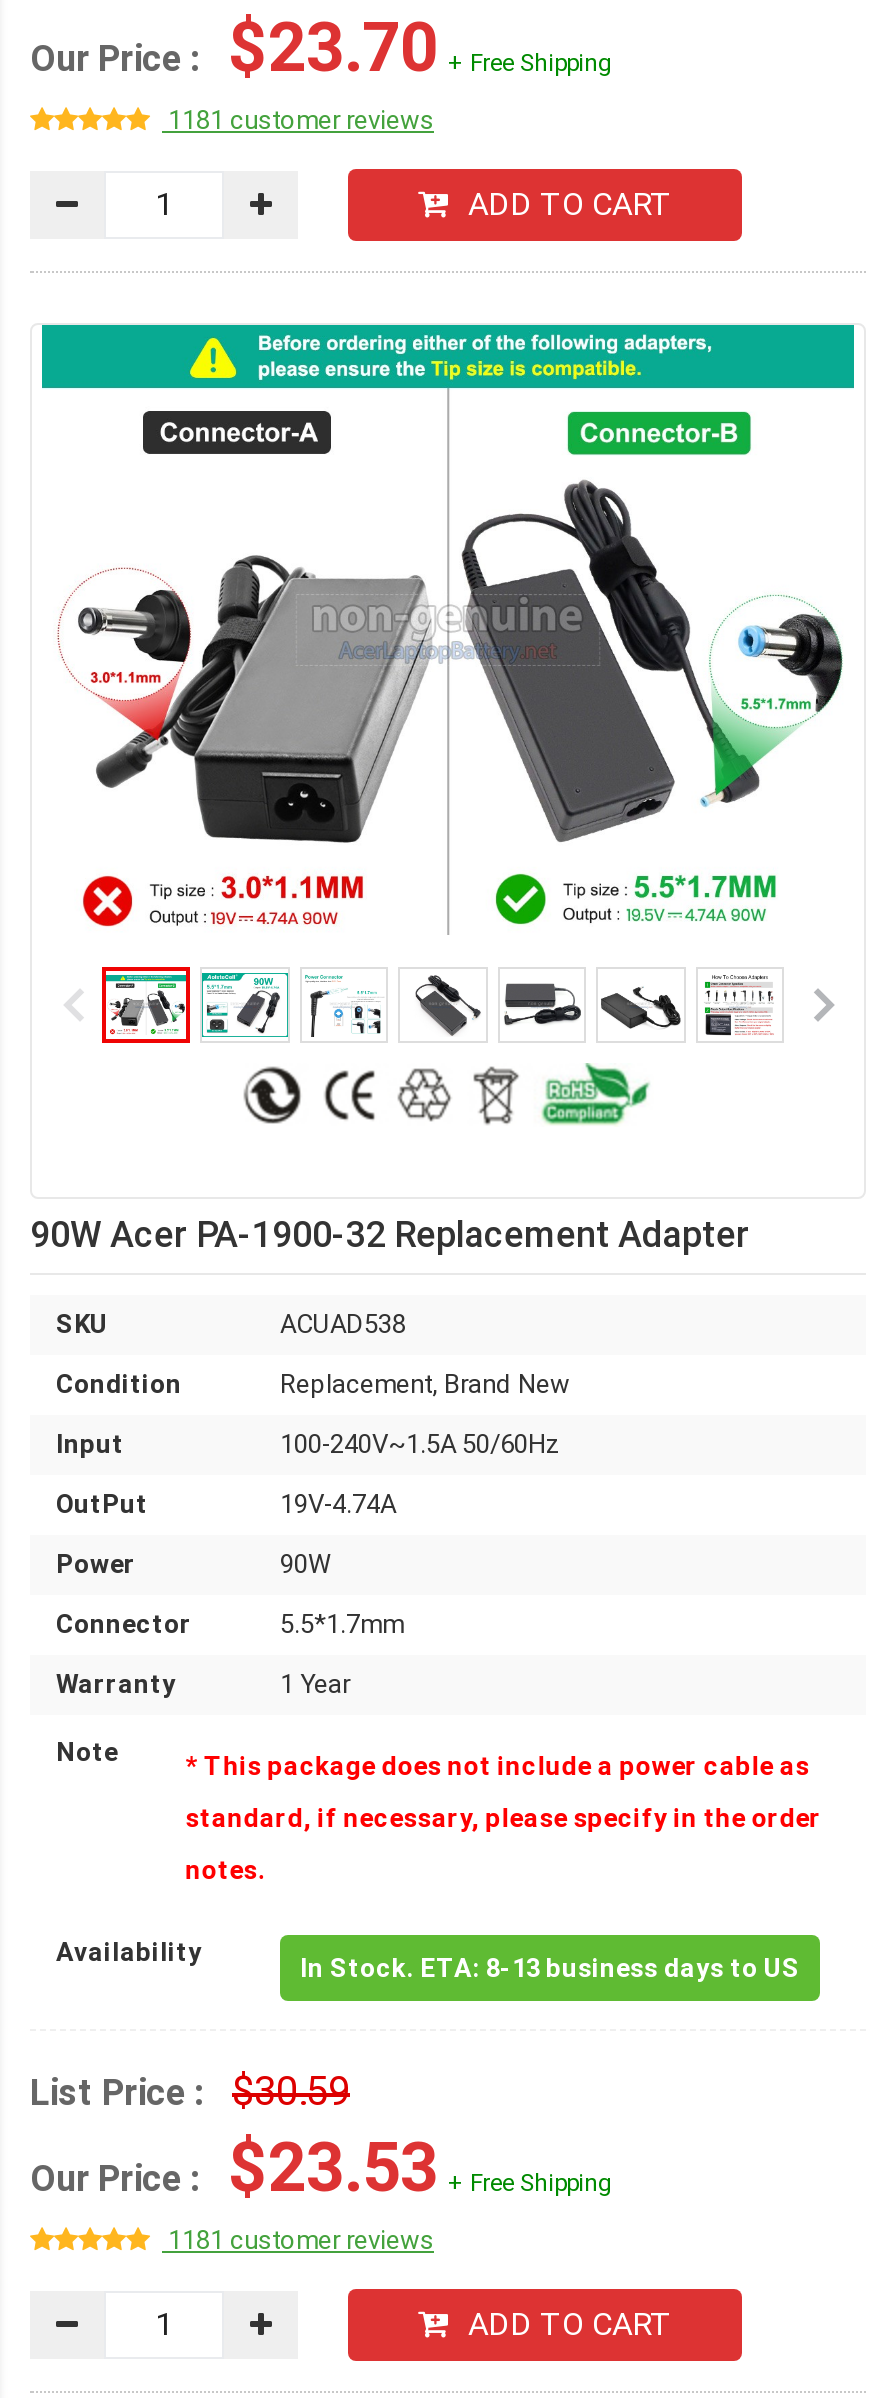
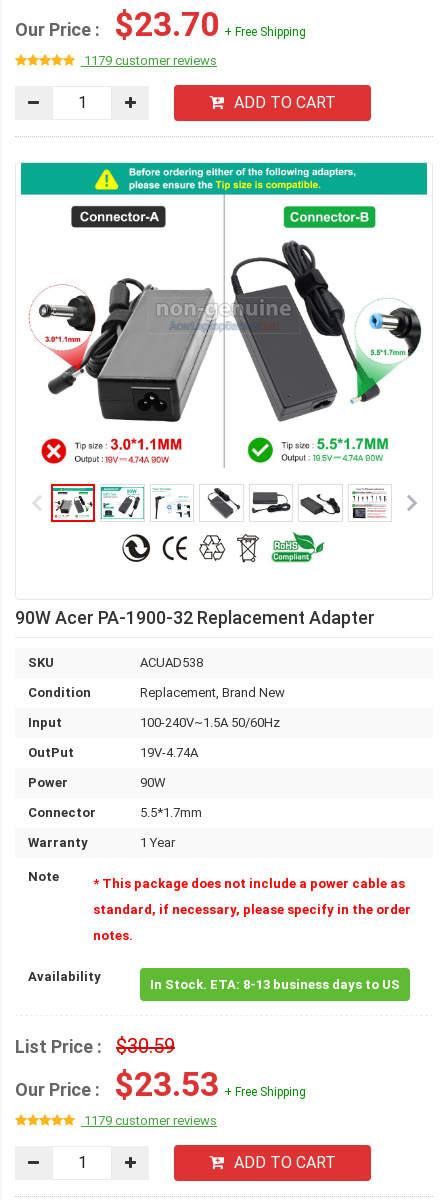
- 1181 customer reviews
+ 1179 customer reviews

- 1181 customer reviews
+ 1179 customer reviews
